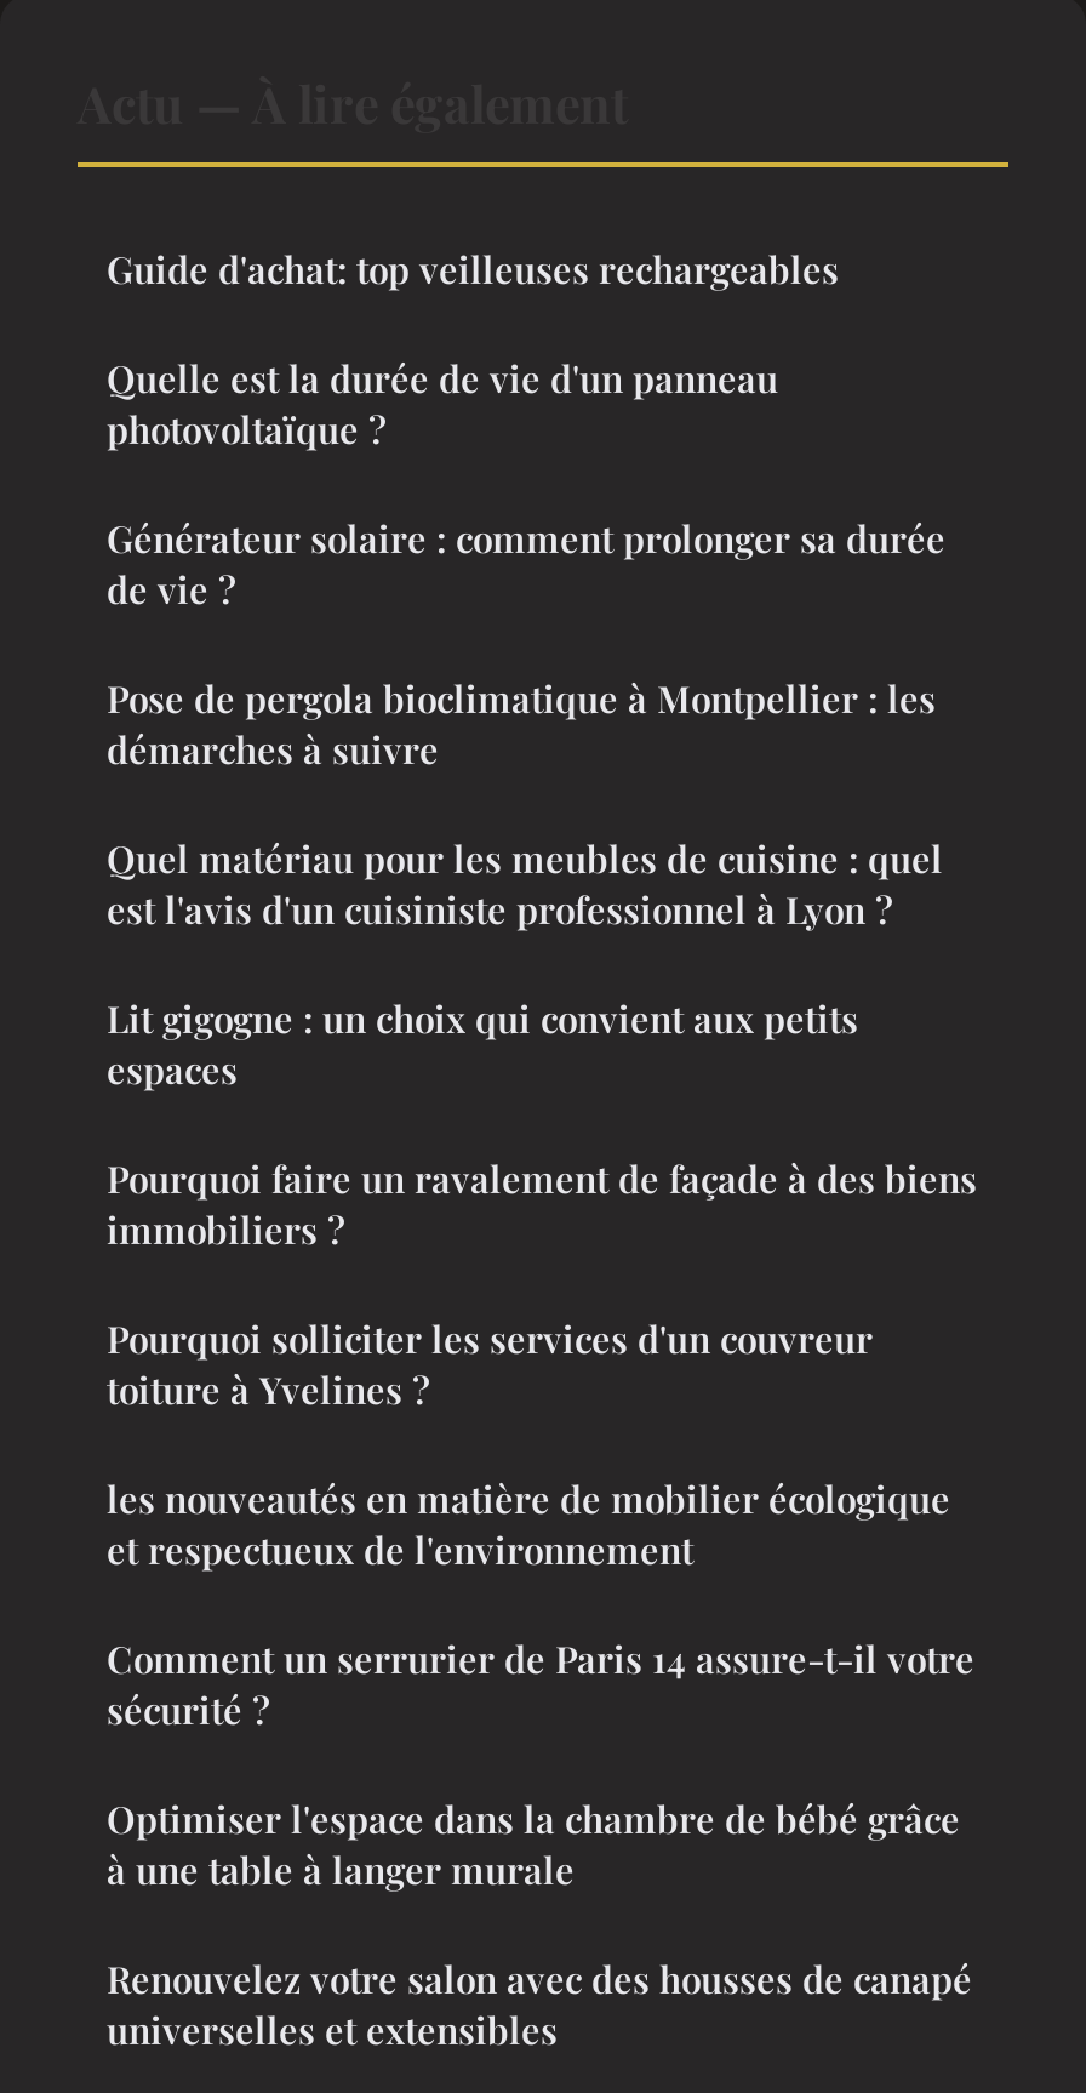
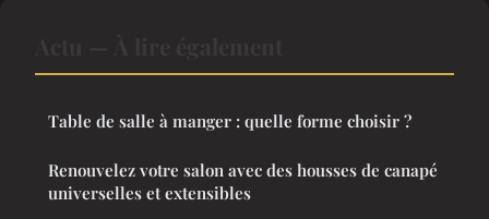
- Guide d'achat: top veilleuses rechargeables
- Quelle est la durée de vie d'un panneau
- photovoltaïque ?
- Générateur solaire : comment prolonger sa durée
- de vie ?
- Pose de pergola bioclimatique à Montpellier : les
- démarches à suivre
- Quel matériau pour les meubles de cuisine : quel
- est l'avis d'un cuisiniste professionnel à Lyon ?
- Lit gigogne : un choix qui convient aux petits
- espaces
- Pourquoi faire un ravalement de façade à des biens
- immobiliers ?
- Pourquoi solliciter les services d'un couvreur
- toiture à Yvelines ?
- les nouveautés en matière de mobilier écologique
- et respectueux de l'environnement
- Comment un serrurier de Paris 14 assure-t-il votre
- sécurité ?
- Optimiser l'espace dans la chambre de bébé grâce
- à une table à langer murale
+ Table de salle à manger : quelle forme choisir ?
